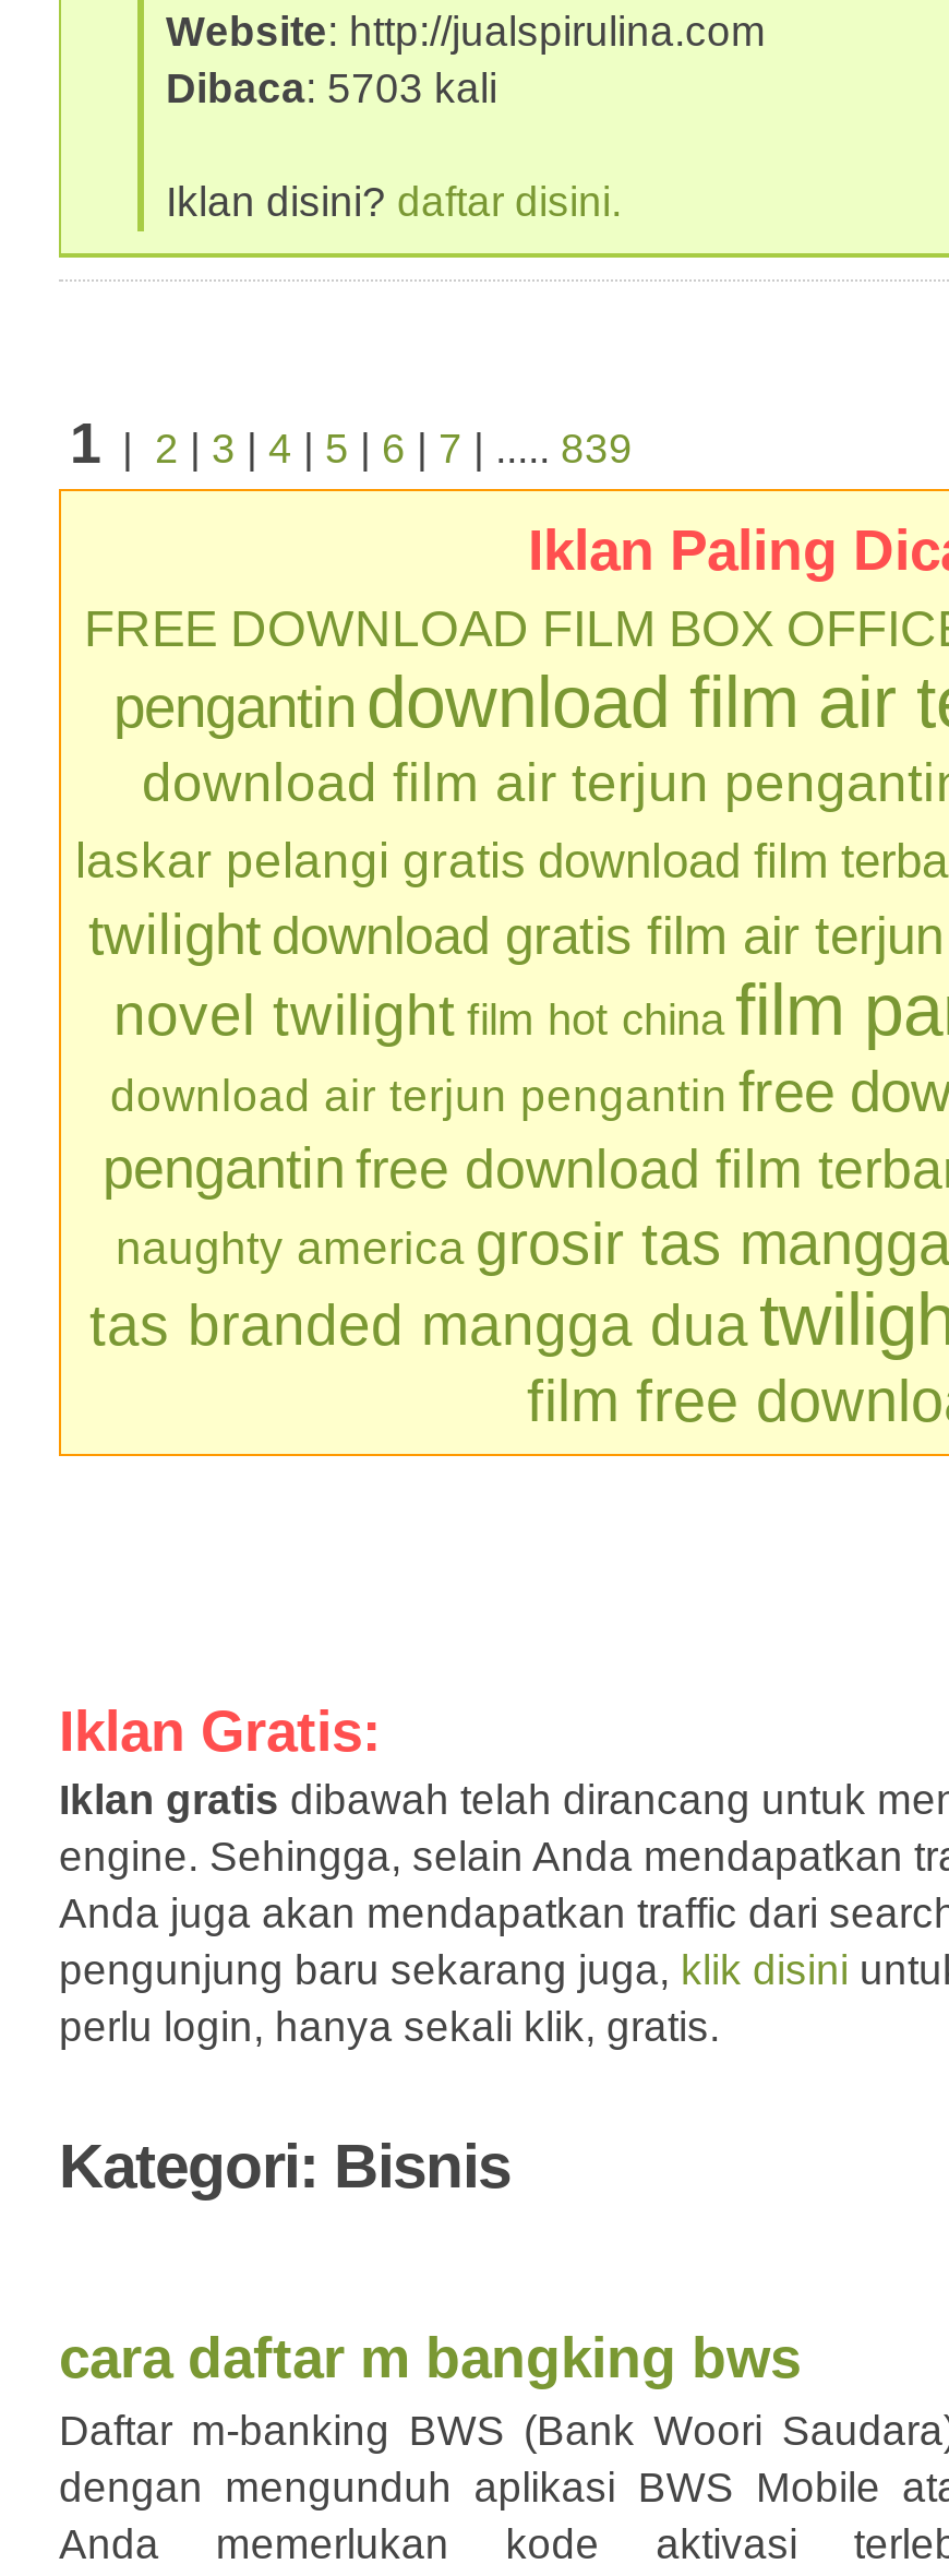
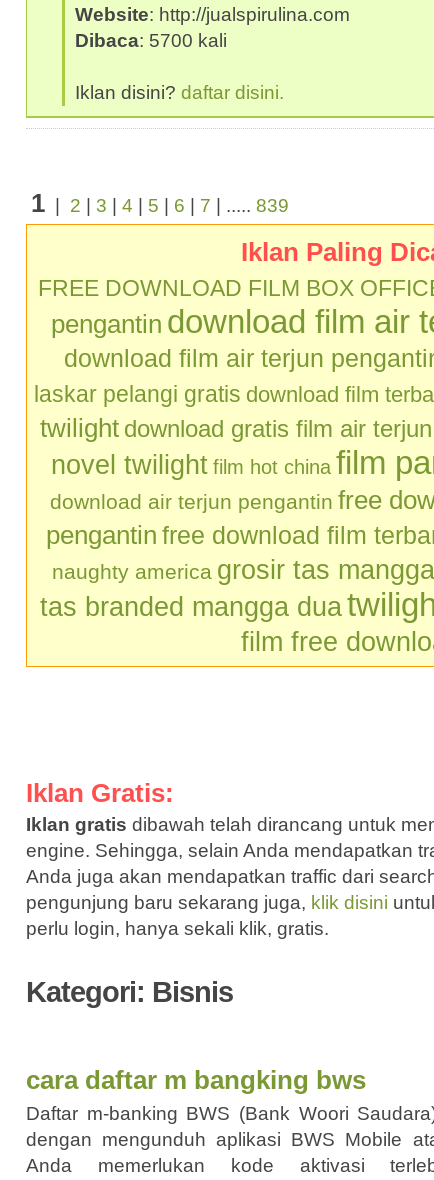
- Dibaca: 5703 kali
+ Dibaca: 5700 kali
